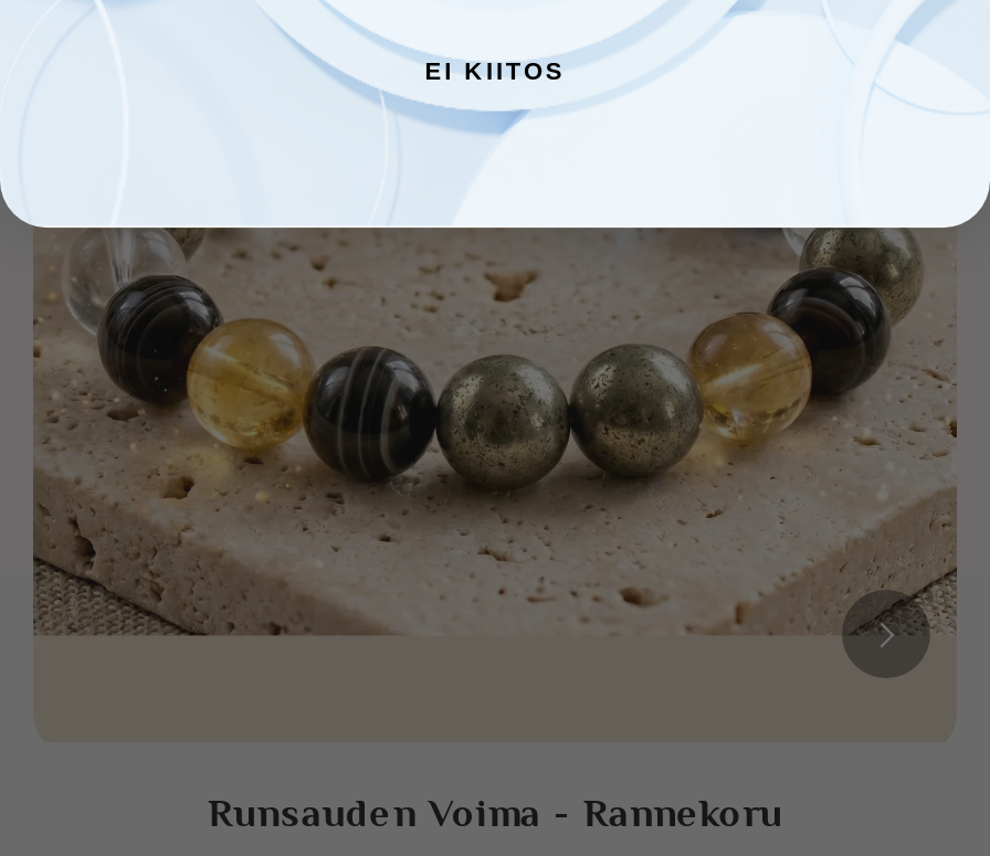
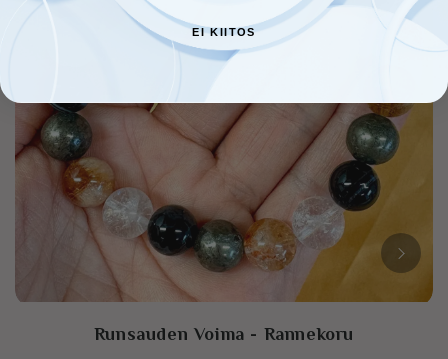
- [image]
+ [image]
